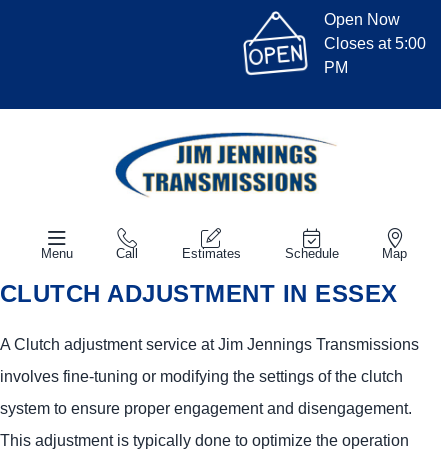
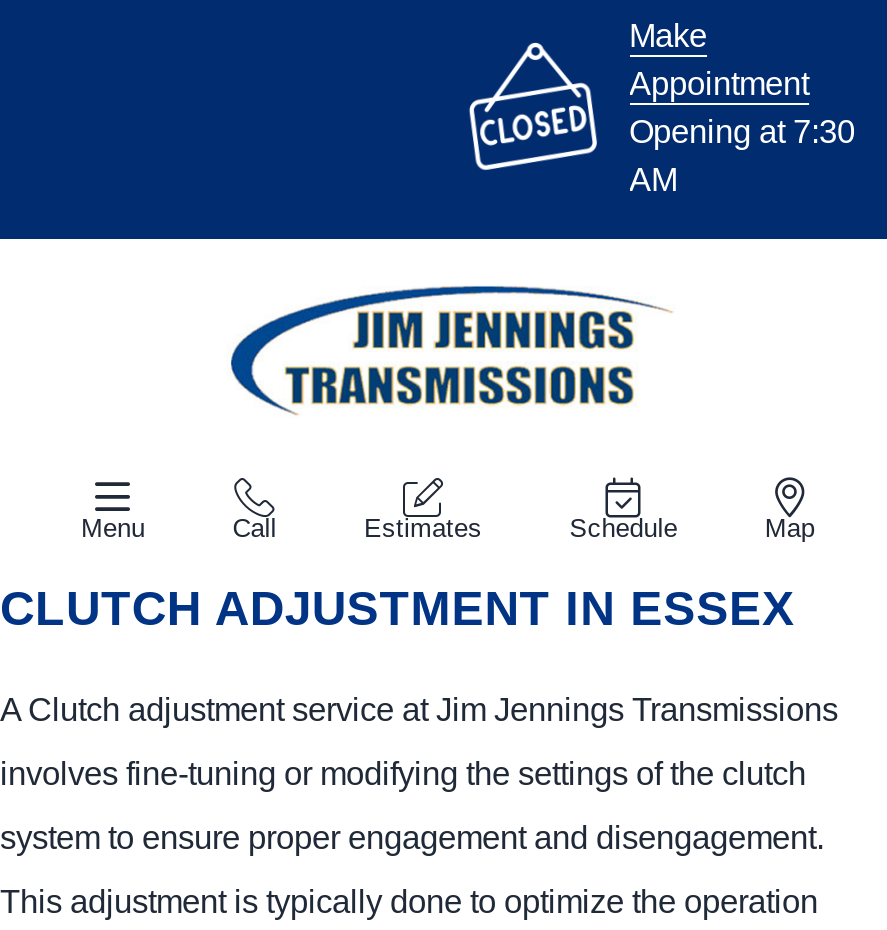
- [image]
- Open Now
- Closes at 5:00
- PM
+ [image]
+ Make
+ Appointment
+ Opening at 7:30
+ AM
